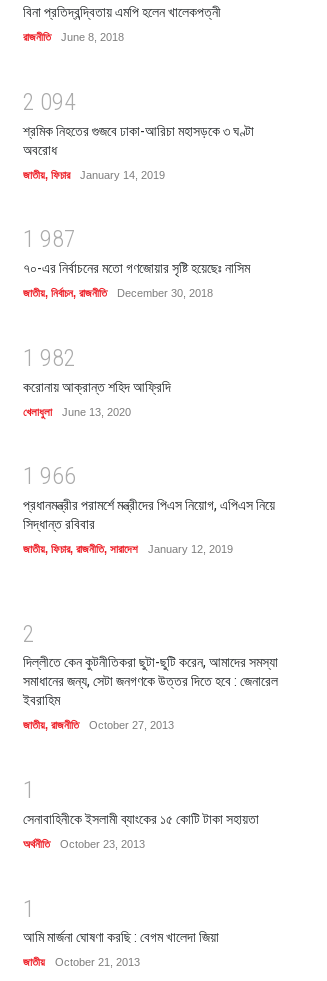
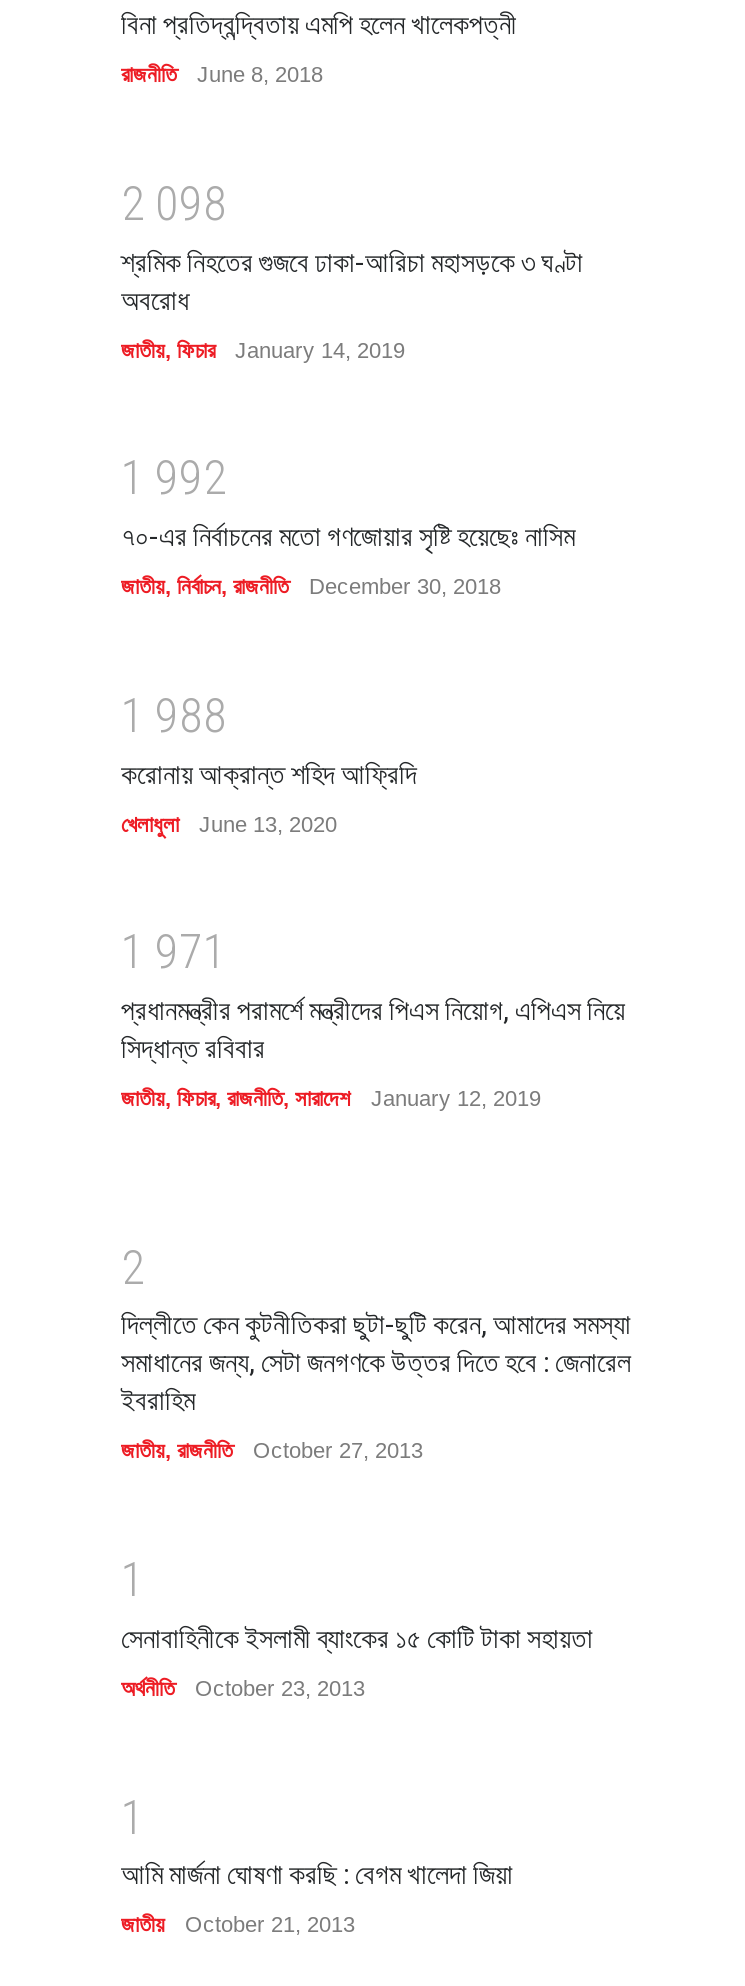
- 2 094
+ 2 098

- 1 987
+ 1 992

- 1 982
+ 1 988

- 1 966
+ 1 971
